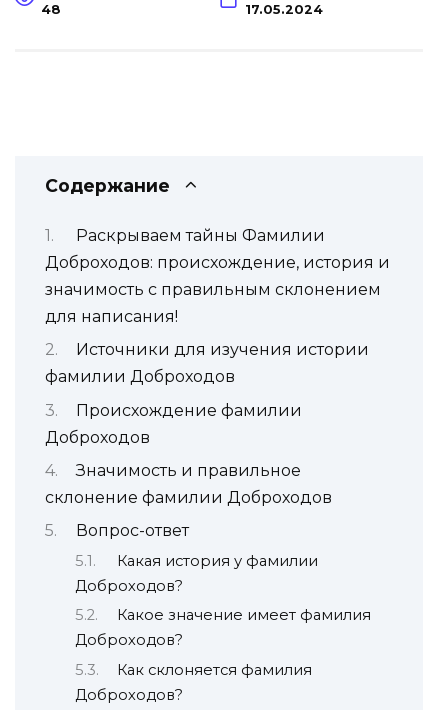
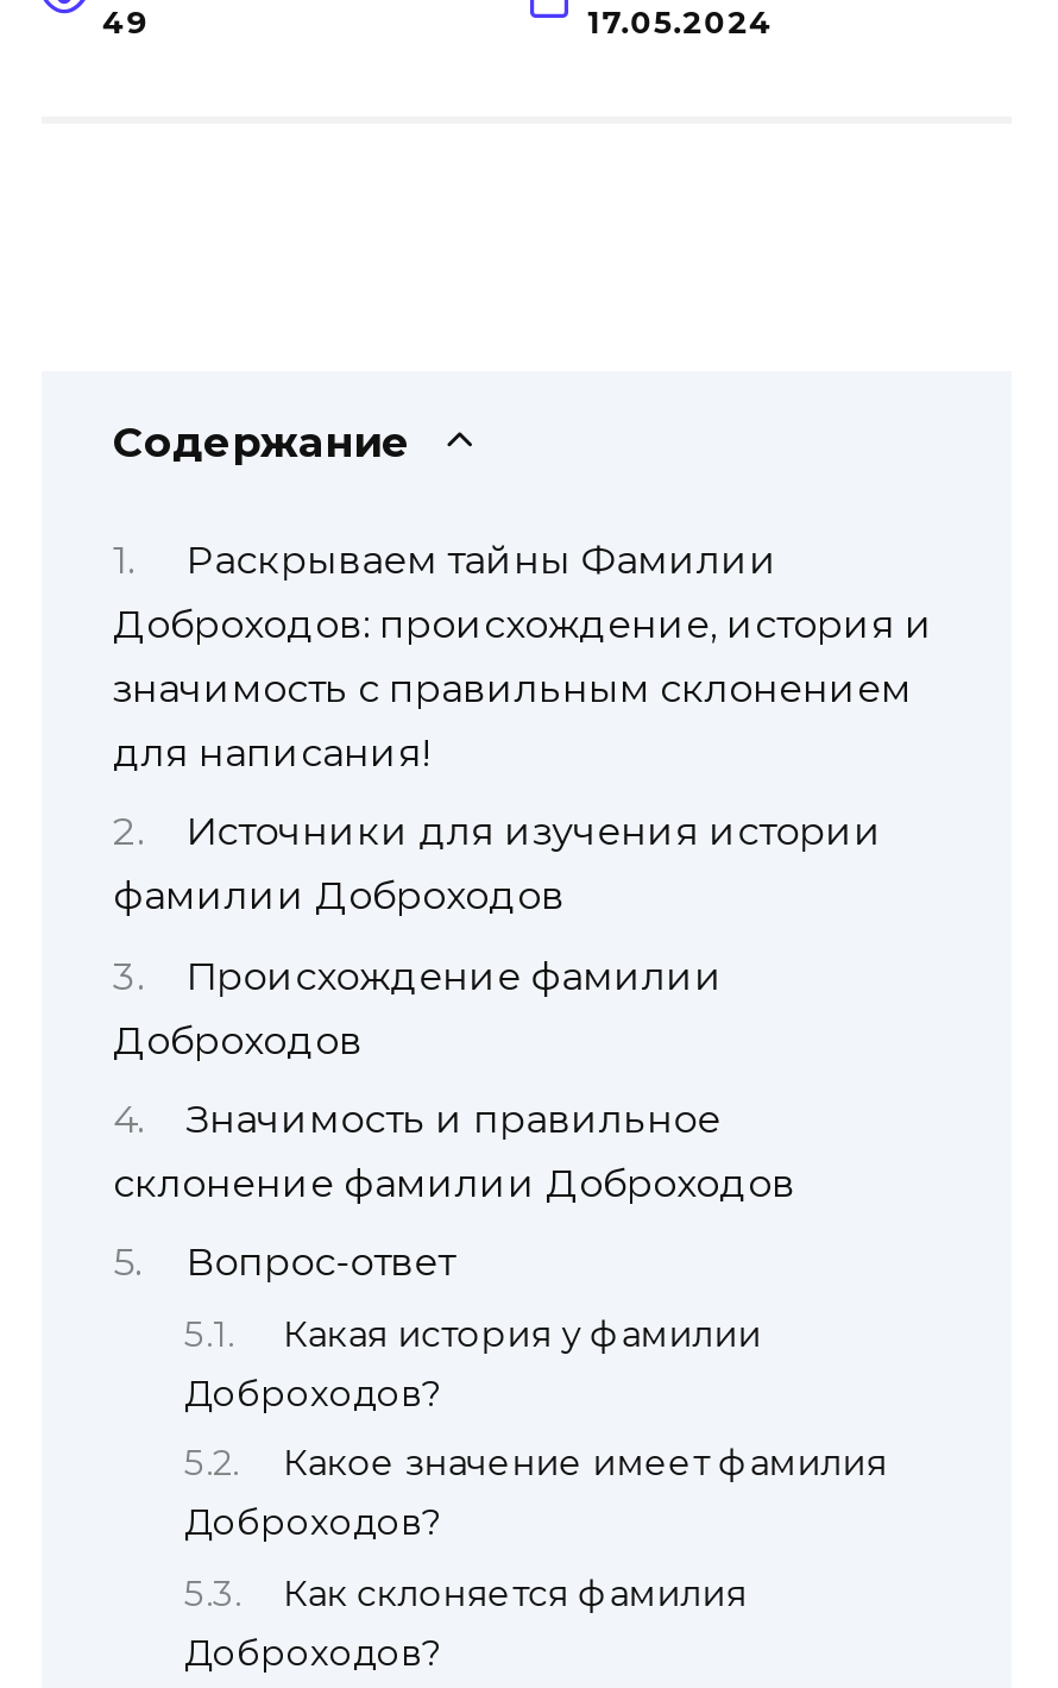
- 48
+ 49
